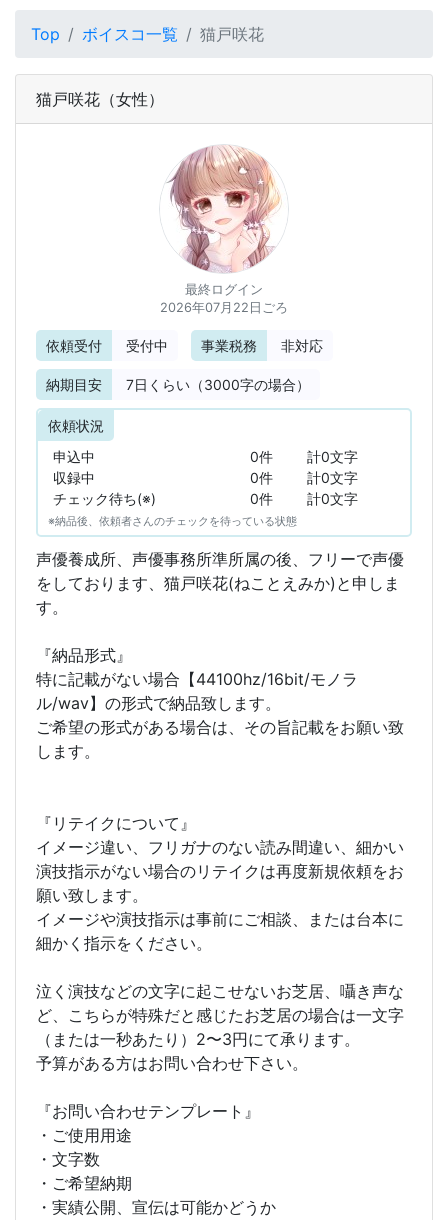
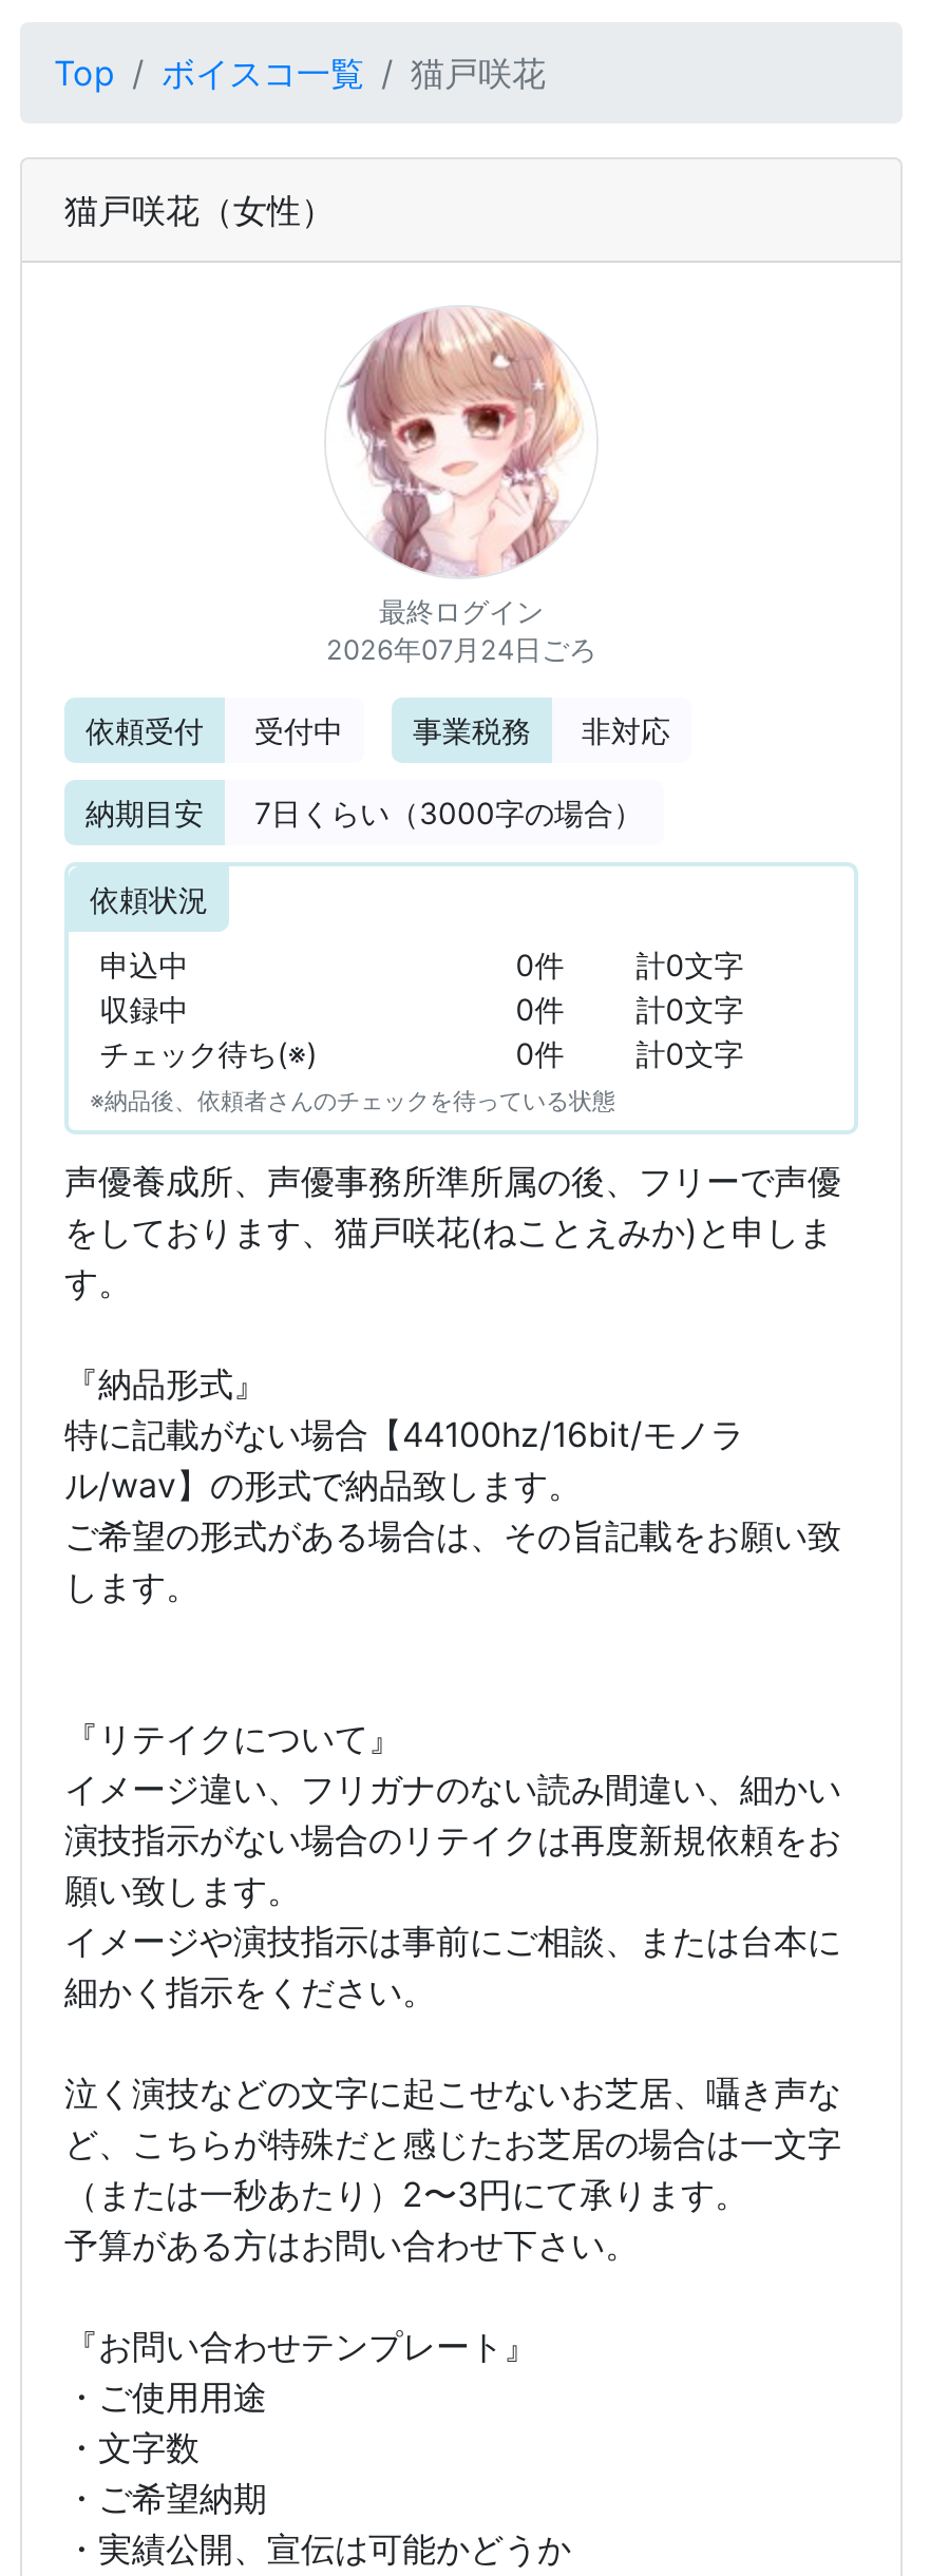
- 2026年07月22日ごろ
+ 2026年07月24日ごろ
